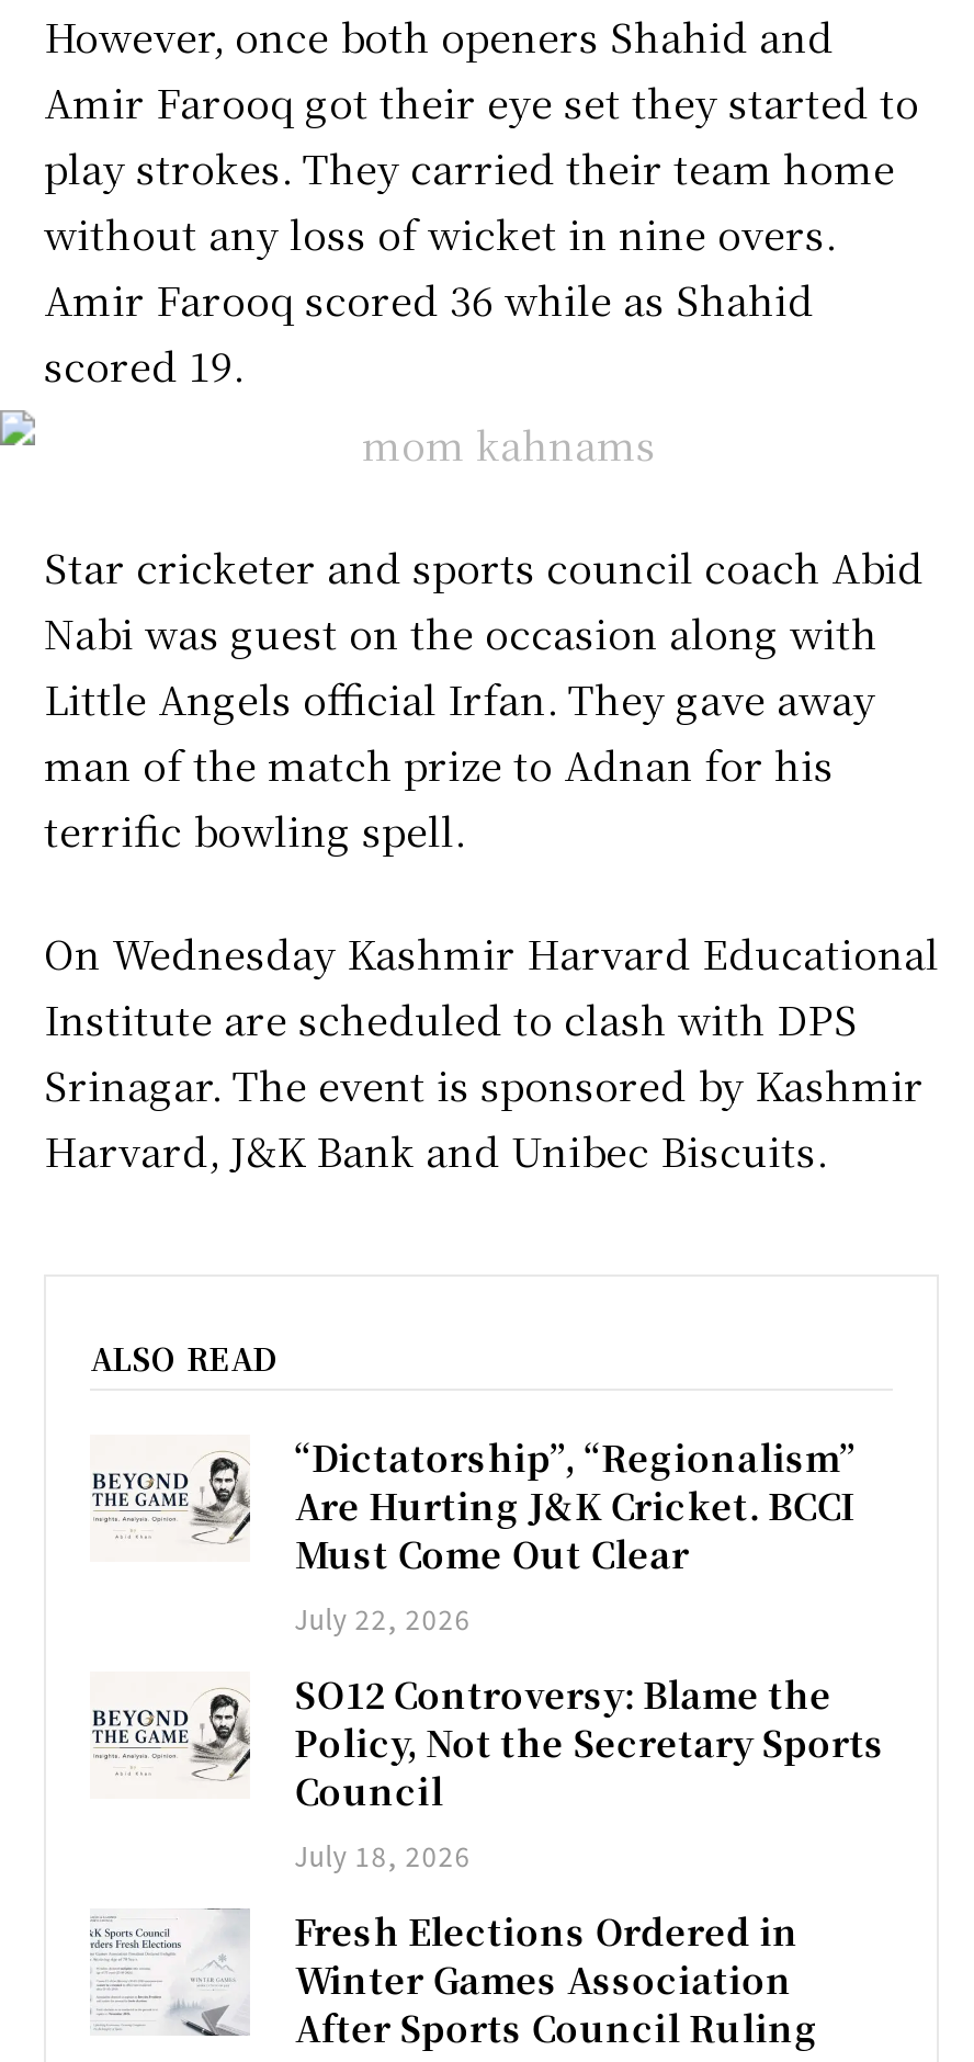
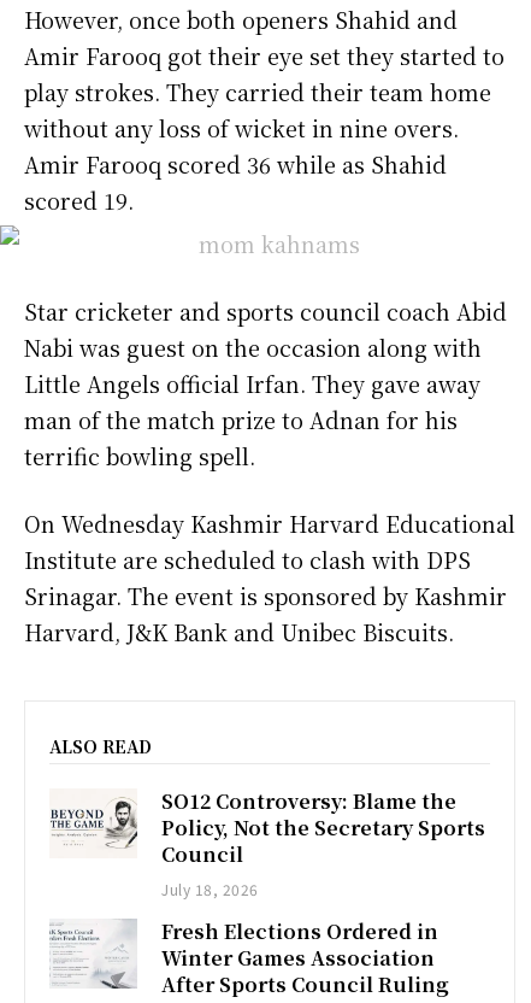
- “Dictatorship”, “Regionalism”
- Are Hurting J&K Cricket. BCCI
- Must Come Out Clear
- July 22, 2026
